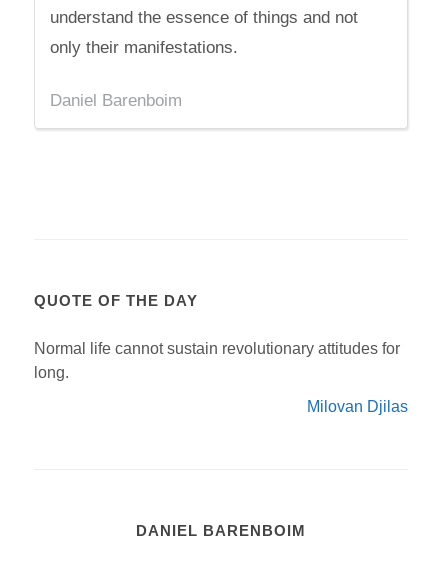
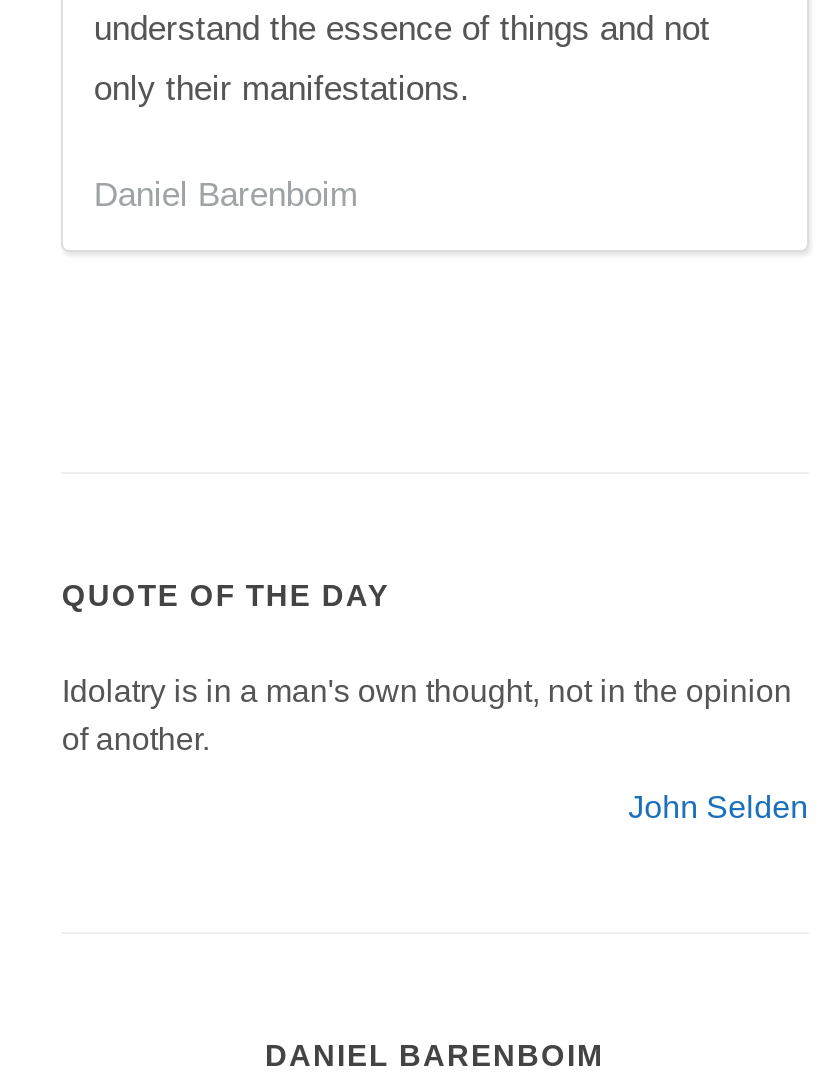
- Normal life cannot sustain revolutionary attitudes for
- long.
+ Idolatry is in a man's own thought, not in the opinion
+ of another.

- Milovan Djilas
+ John Selden
